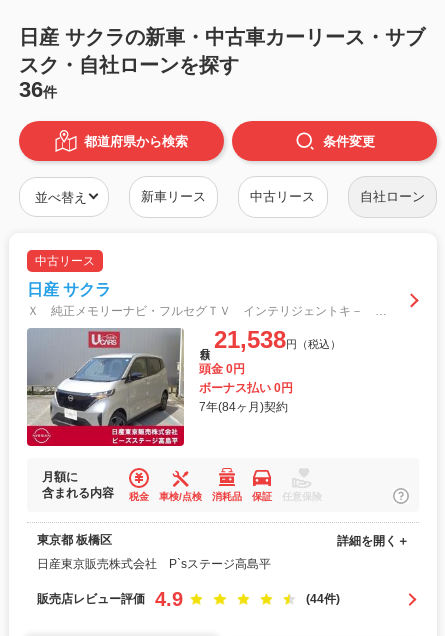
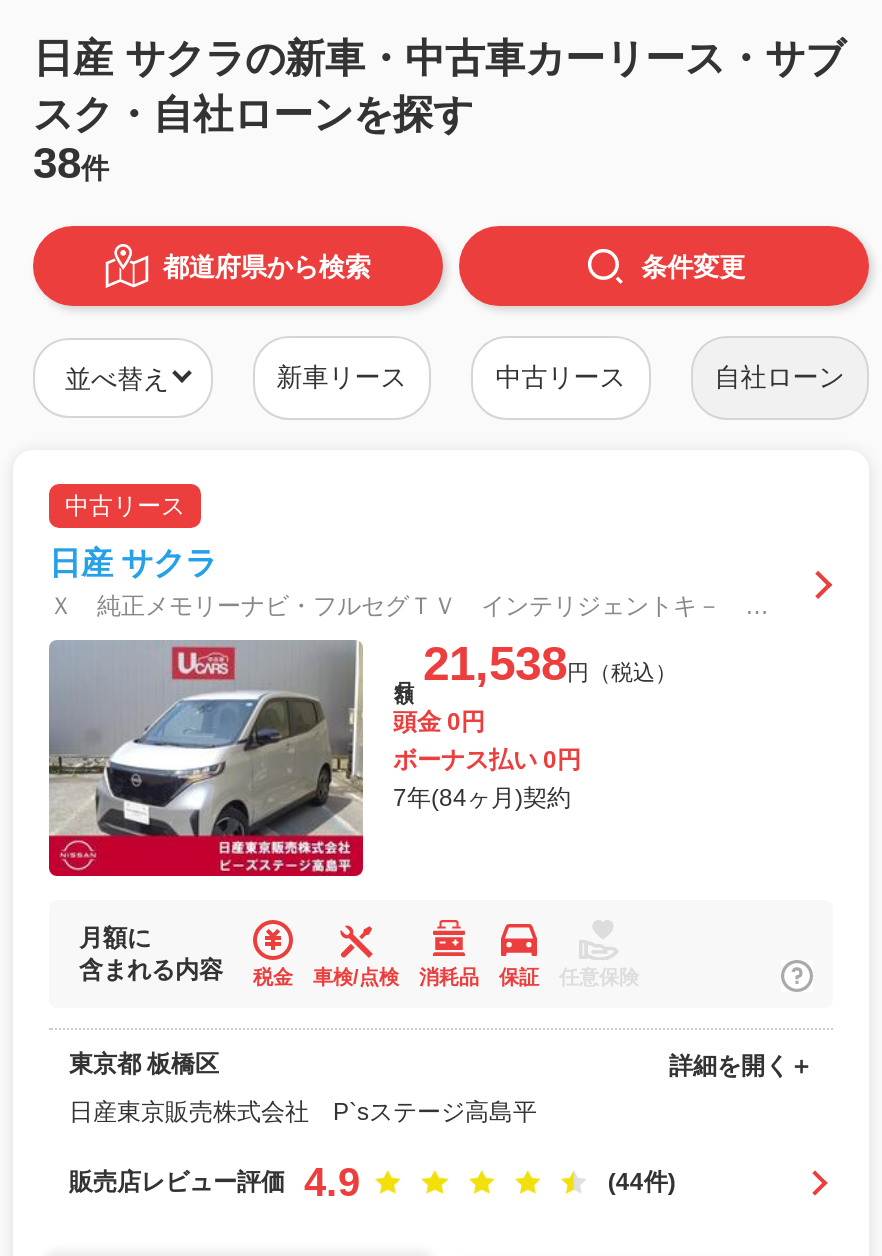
- 36件
+ 38件
